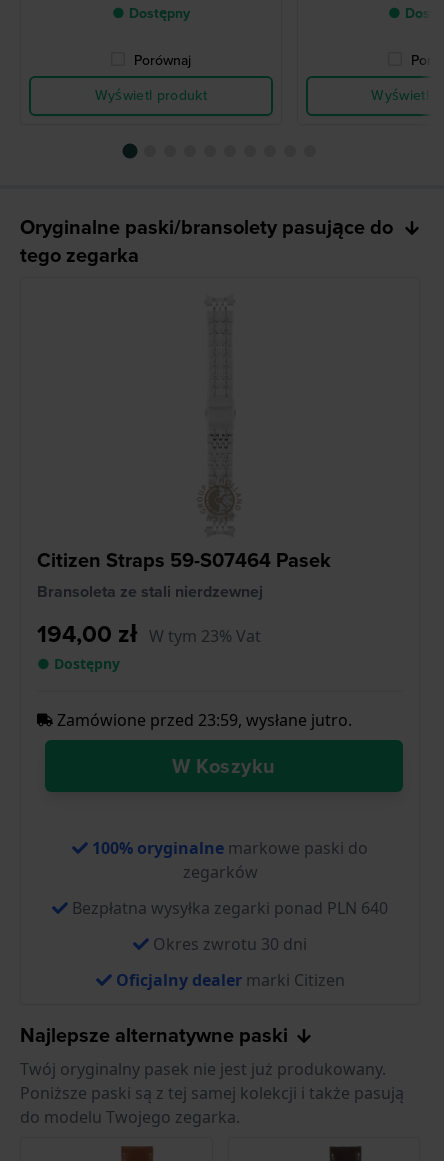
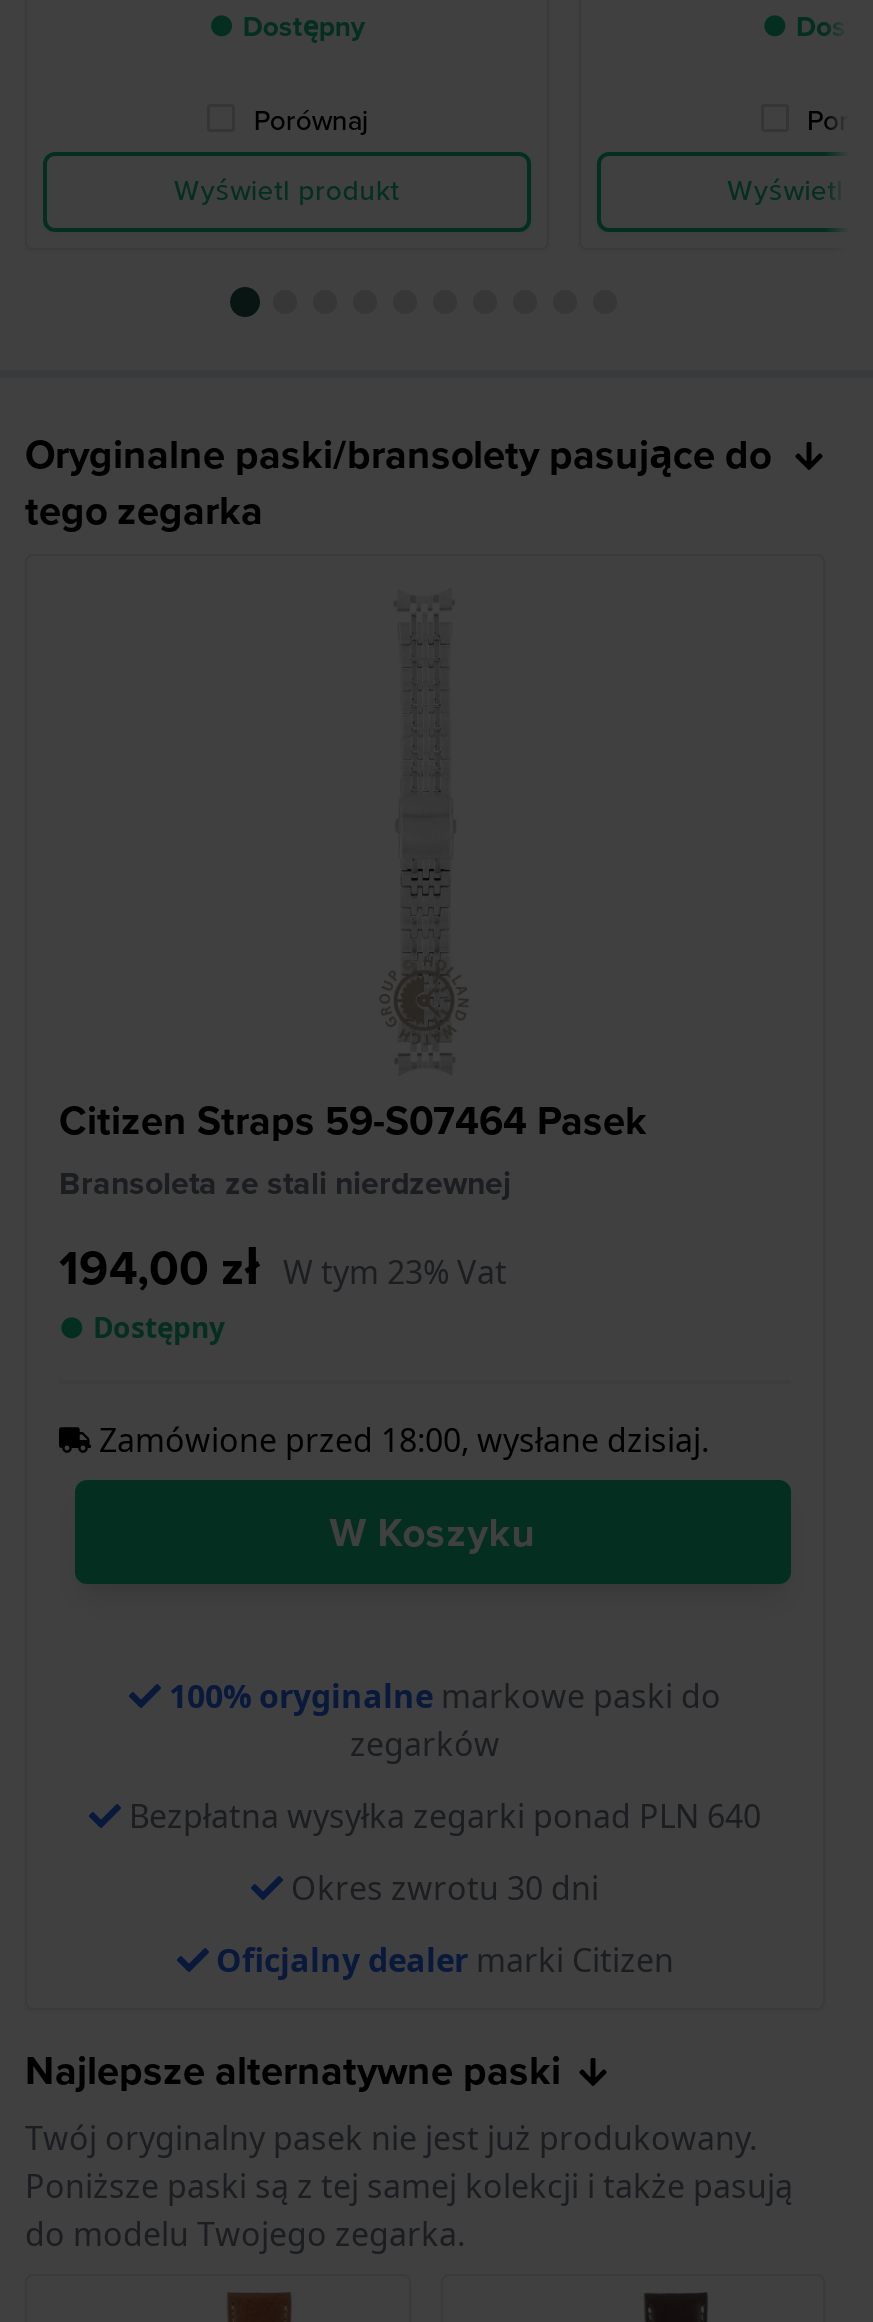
- Zamówione przed 23:59, wysłane jutro.
+ Zamówione przed 18:00, wysłane dzisiaj.
